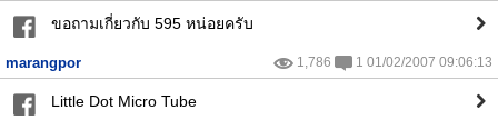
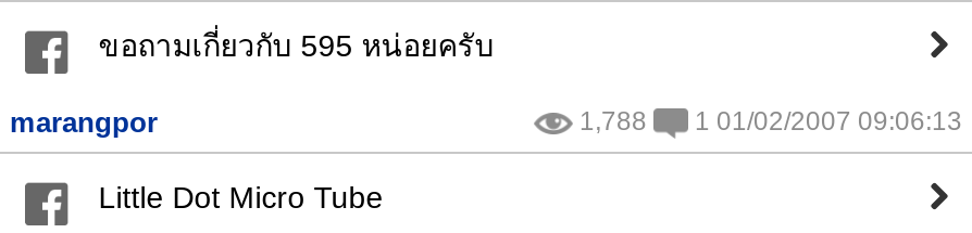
- 1,786 1 01/02/2007 09:06:13
+ 1,788 1 01/02/2007 09:06:13
